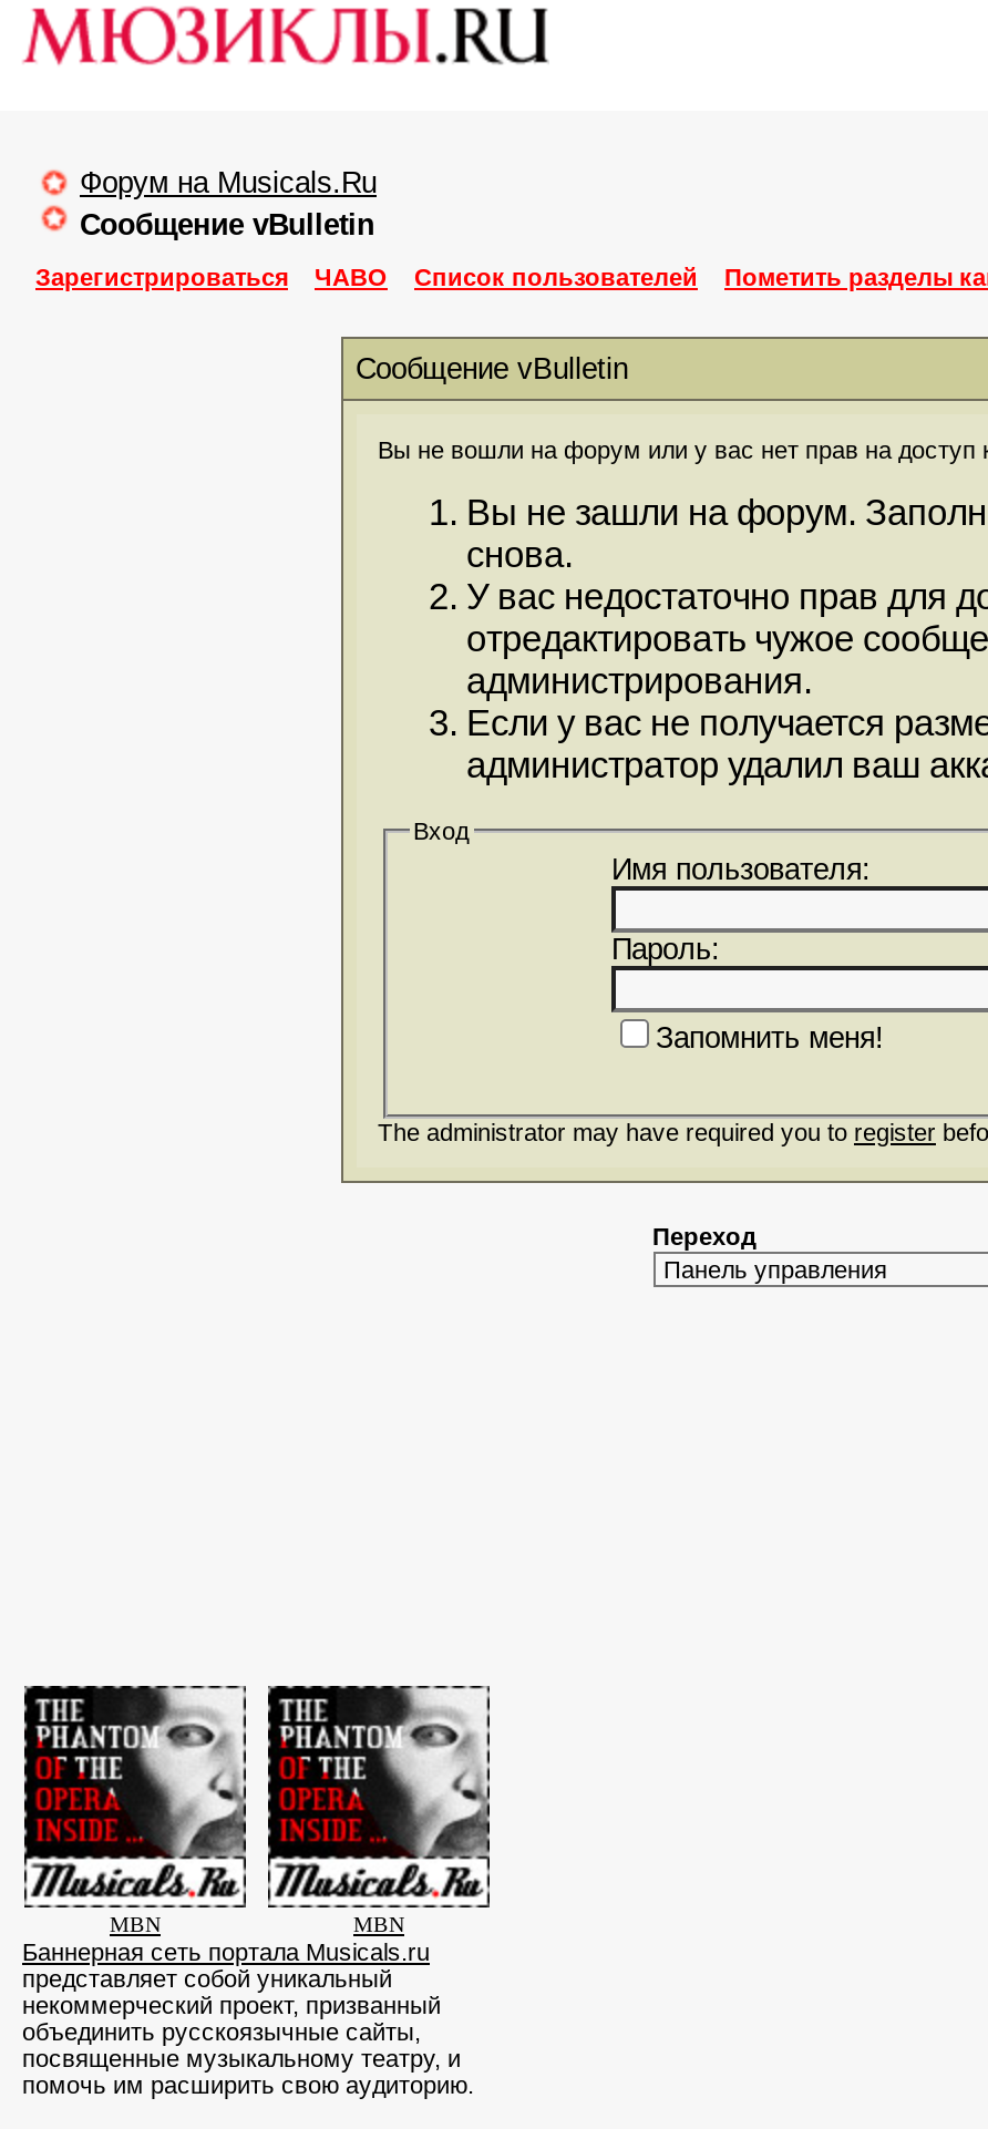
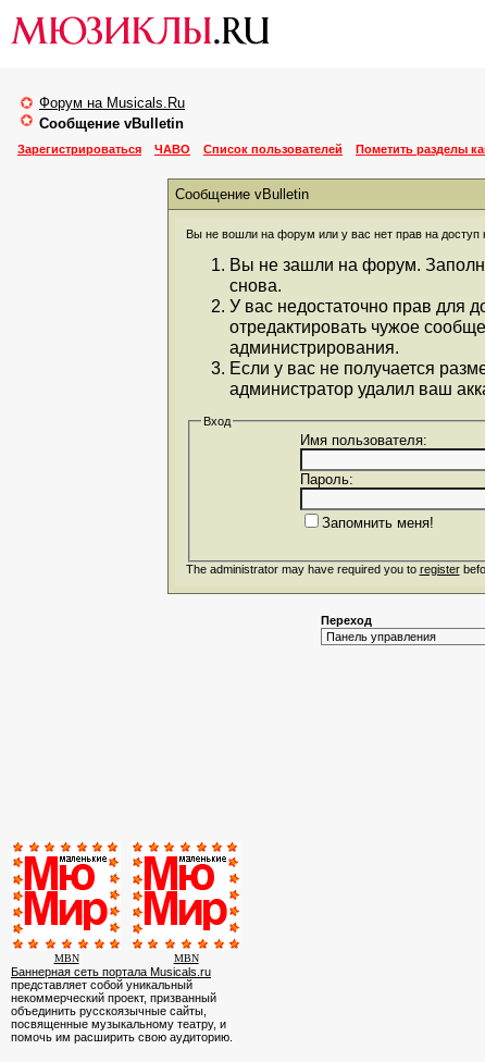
- [image]
+ [image]

- [image]
+ [image]
